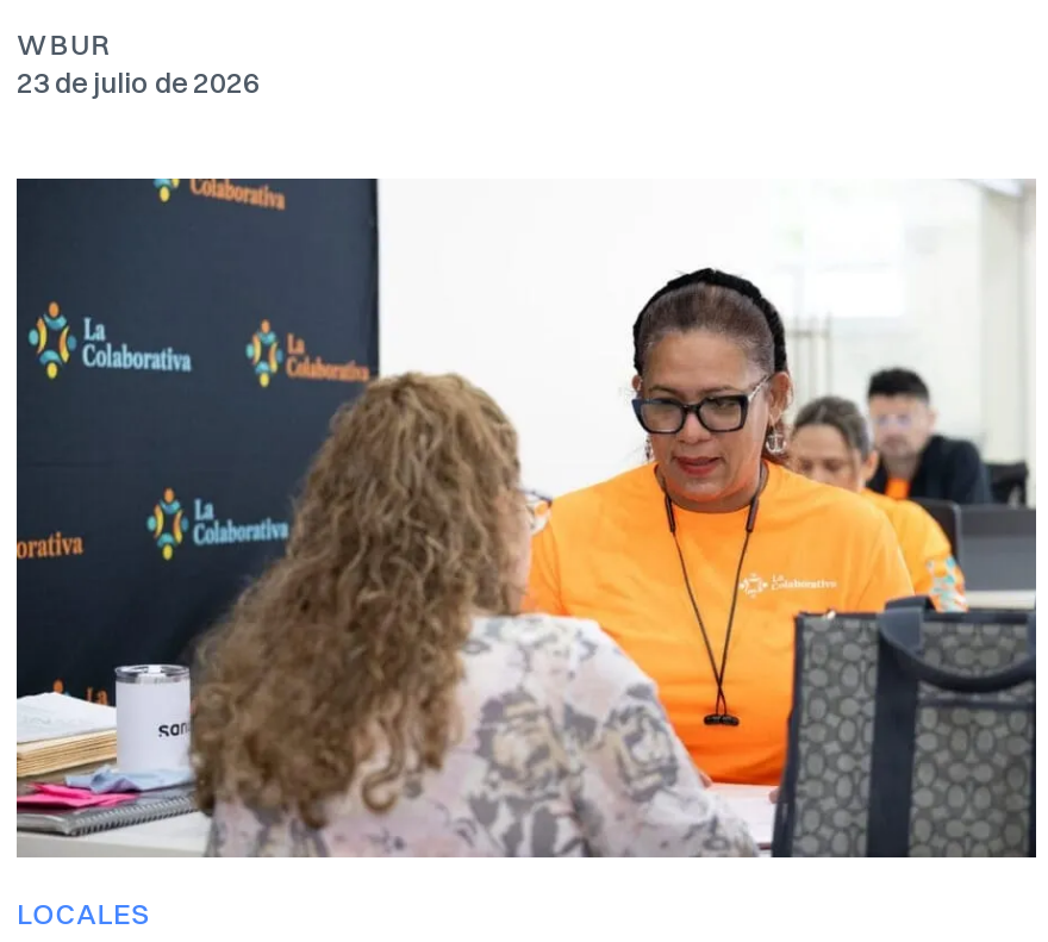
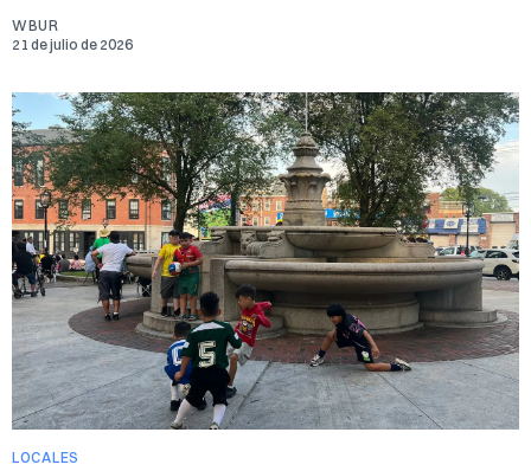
- 23 de julio de 2026
+ 21 de julio de 2026

- [image]
+ [image]
